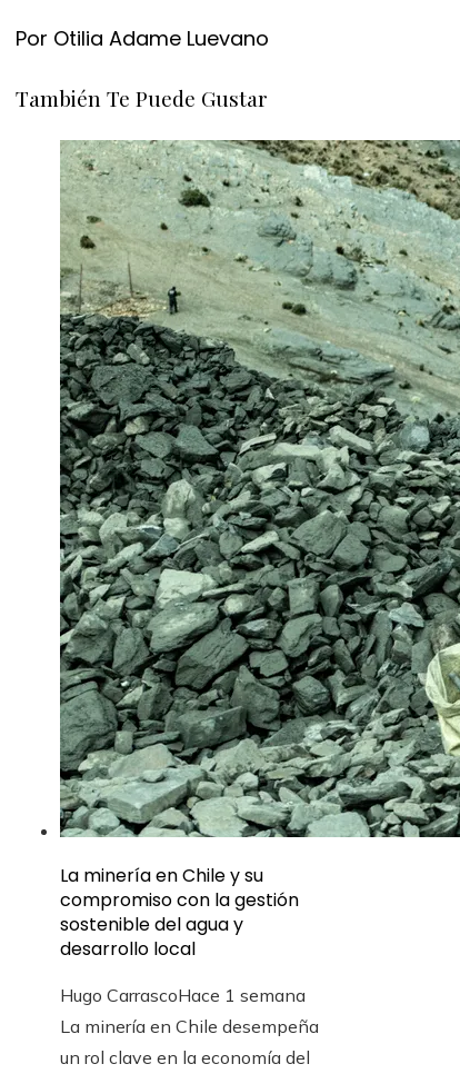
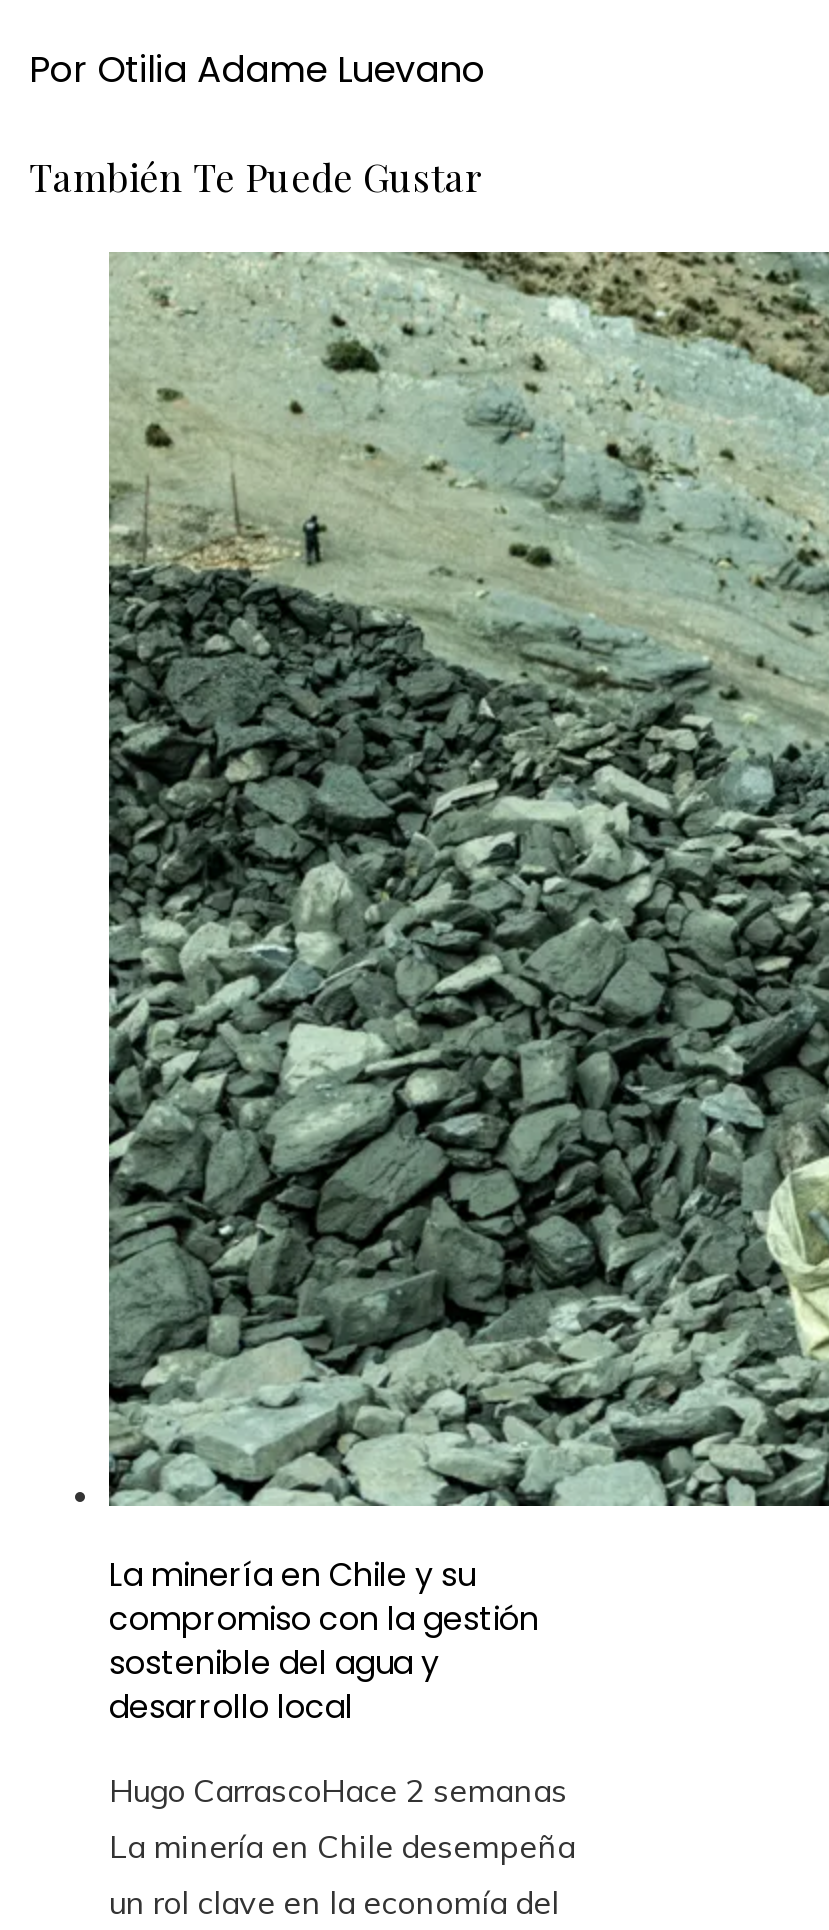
- Hugo CarrascoHace 1 semana
+ Hugo CarrascoHace 2 semanas
